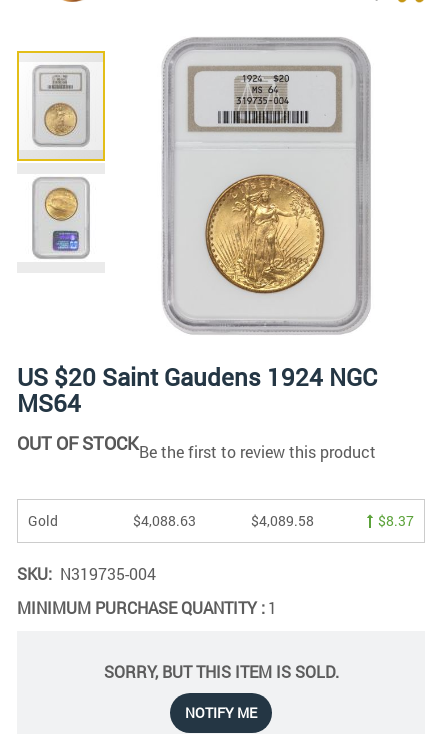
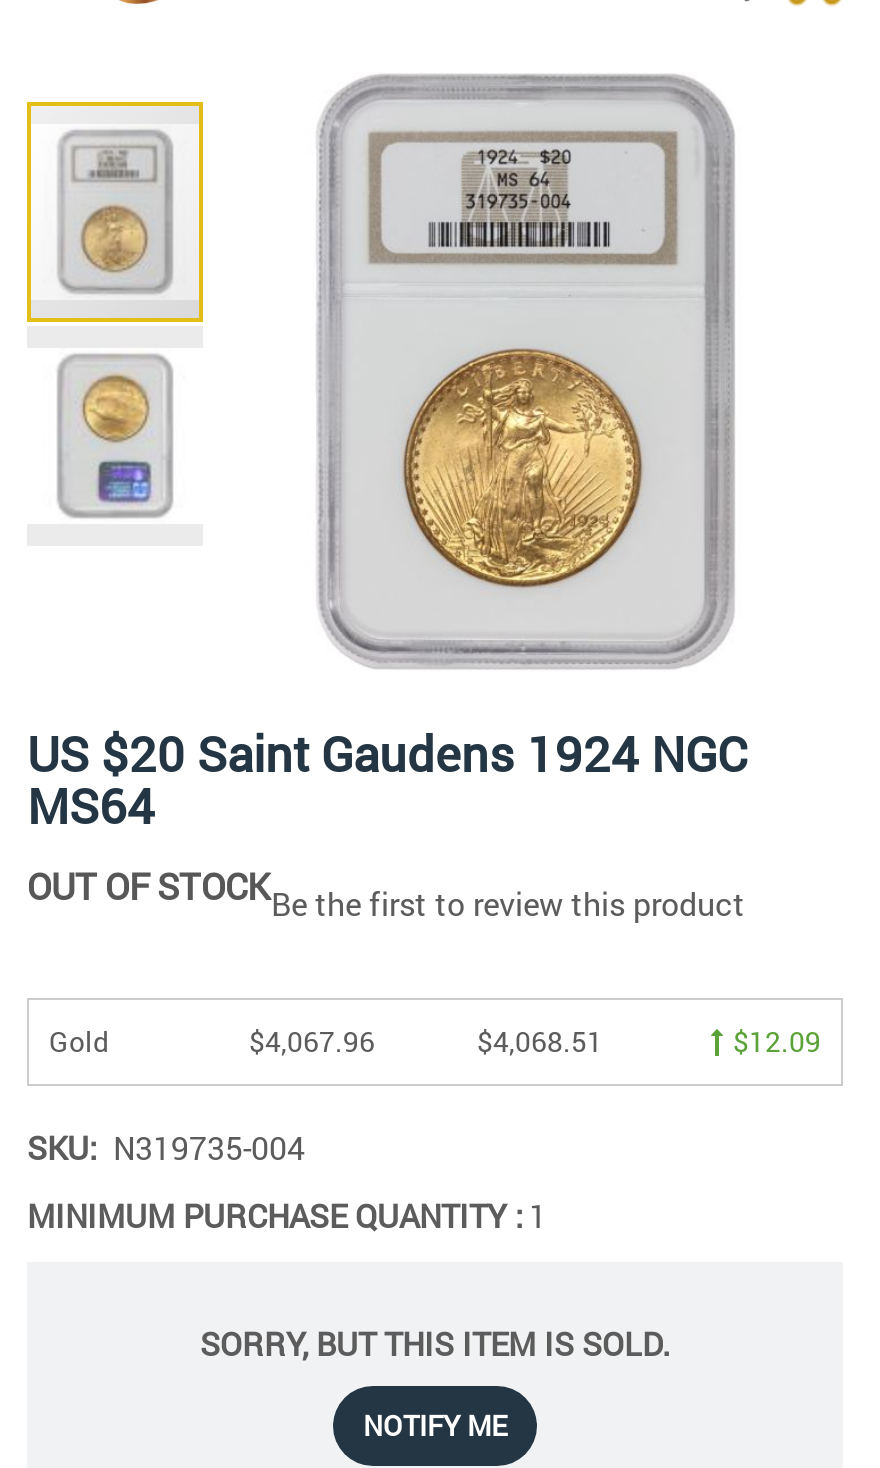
- $4,088.63
+ $4,067.96

- $4,089.58
+ $4,068.51

- $8.37
+ $12.09
